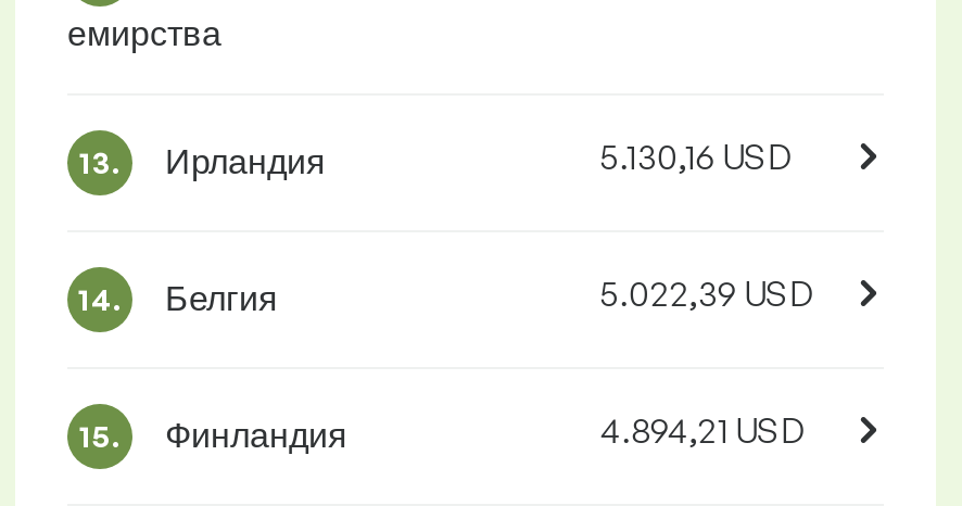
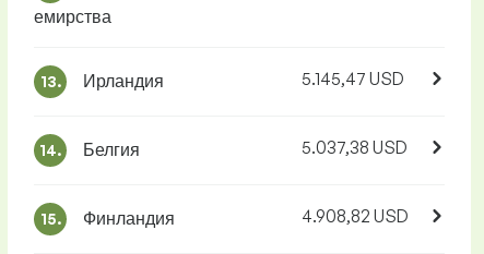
- 5.130,16 USD
+ 5.145,47 USD

- 5.022,39 USD
+ 5.037,38 USD

- 4.894,21 USD
+ 4.908,82 USD
